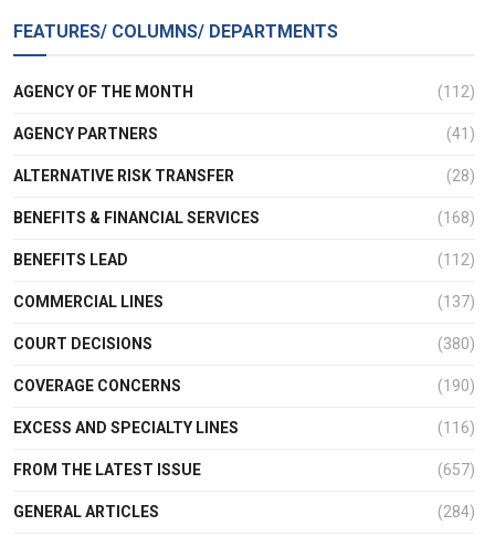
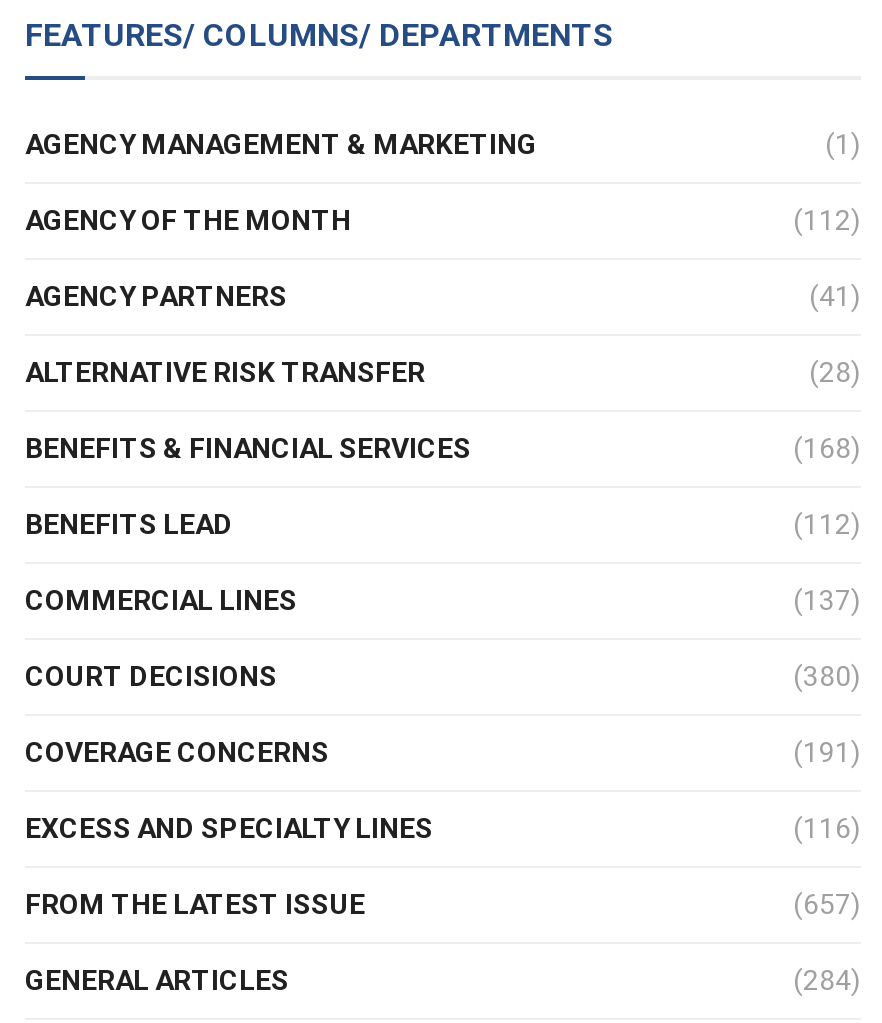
+ AGENCY MANAGEMENT & MARKETING
+ (1)

- (190)
+ (191)
